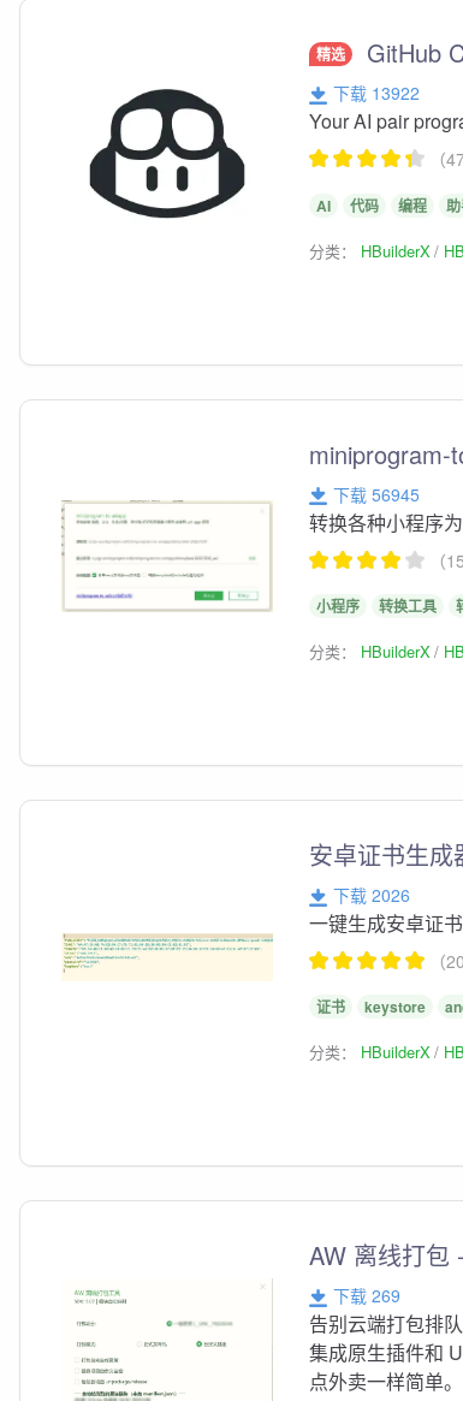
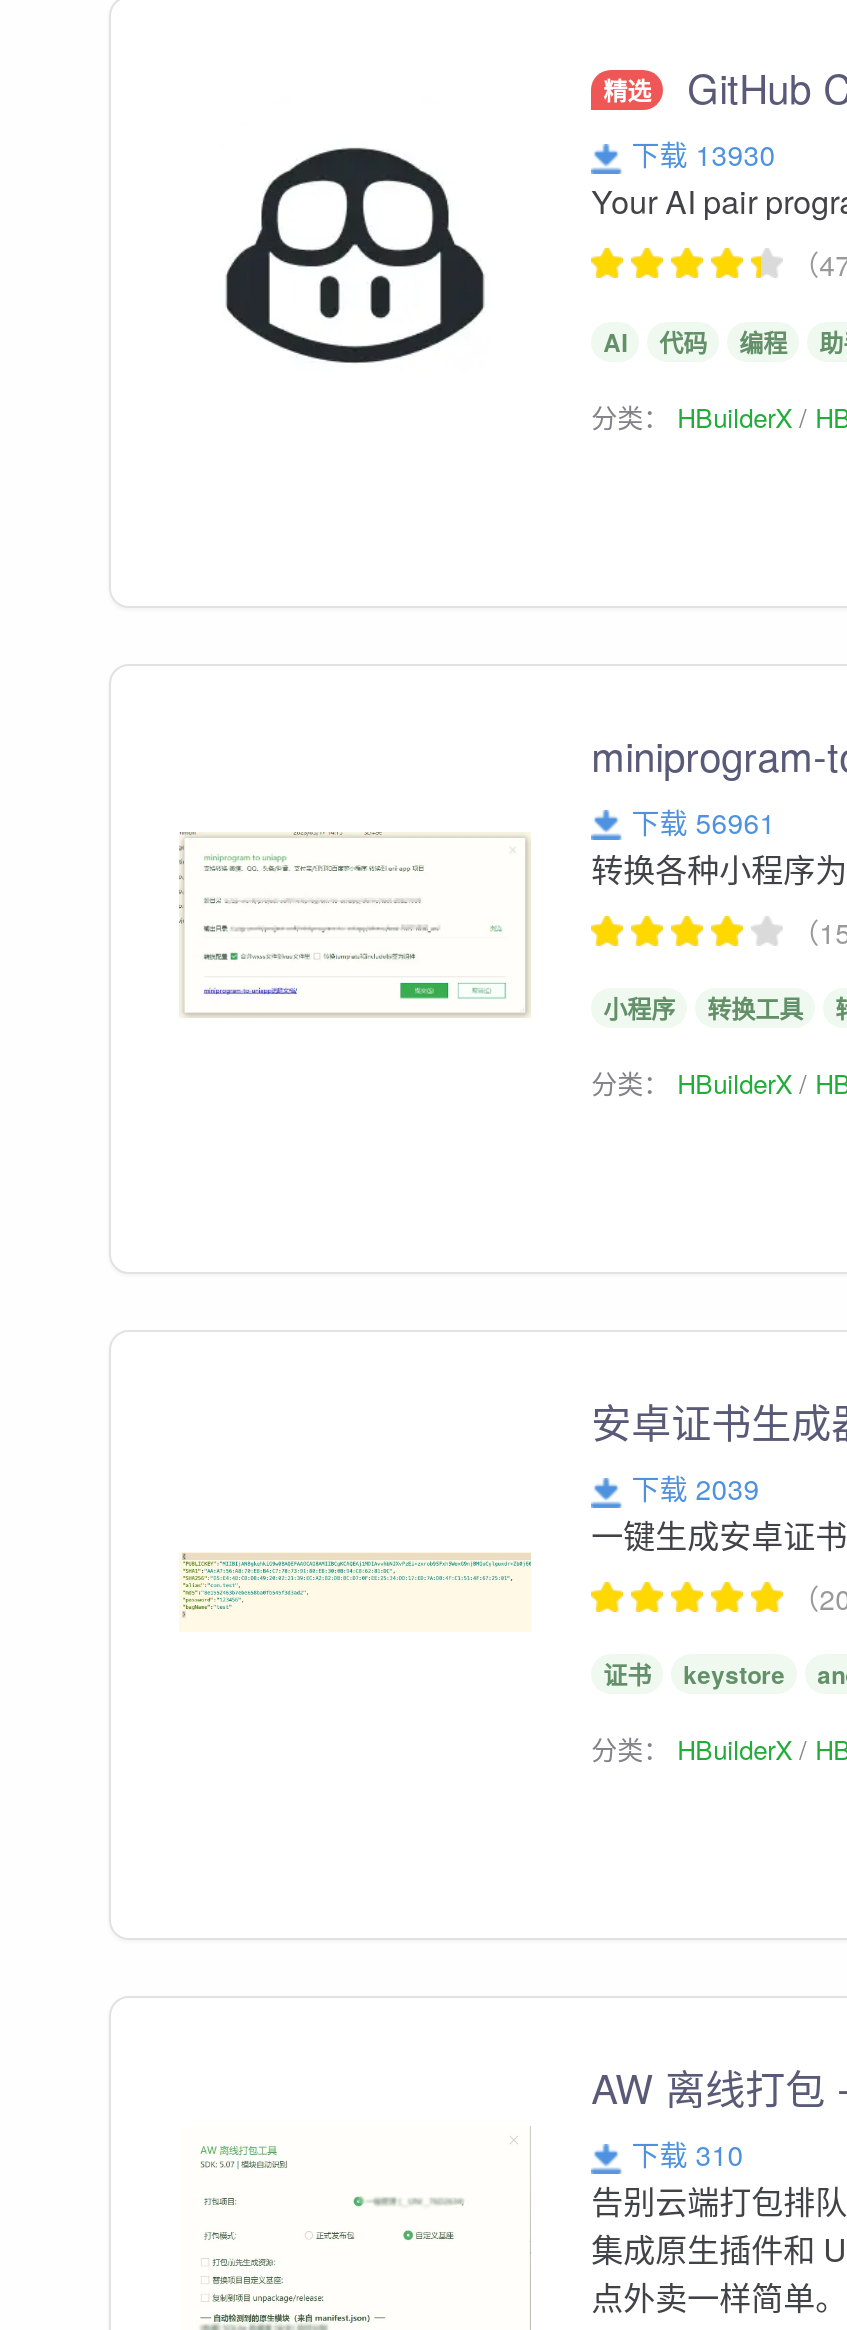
- 下载 13922
+ 下载 13930

- 下载 56945
+ 下载 56961

- 下载 2026
+ 下载 2039

- 下载 269
+ 下载 310
